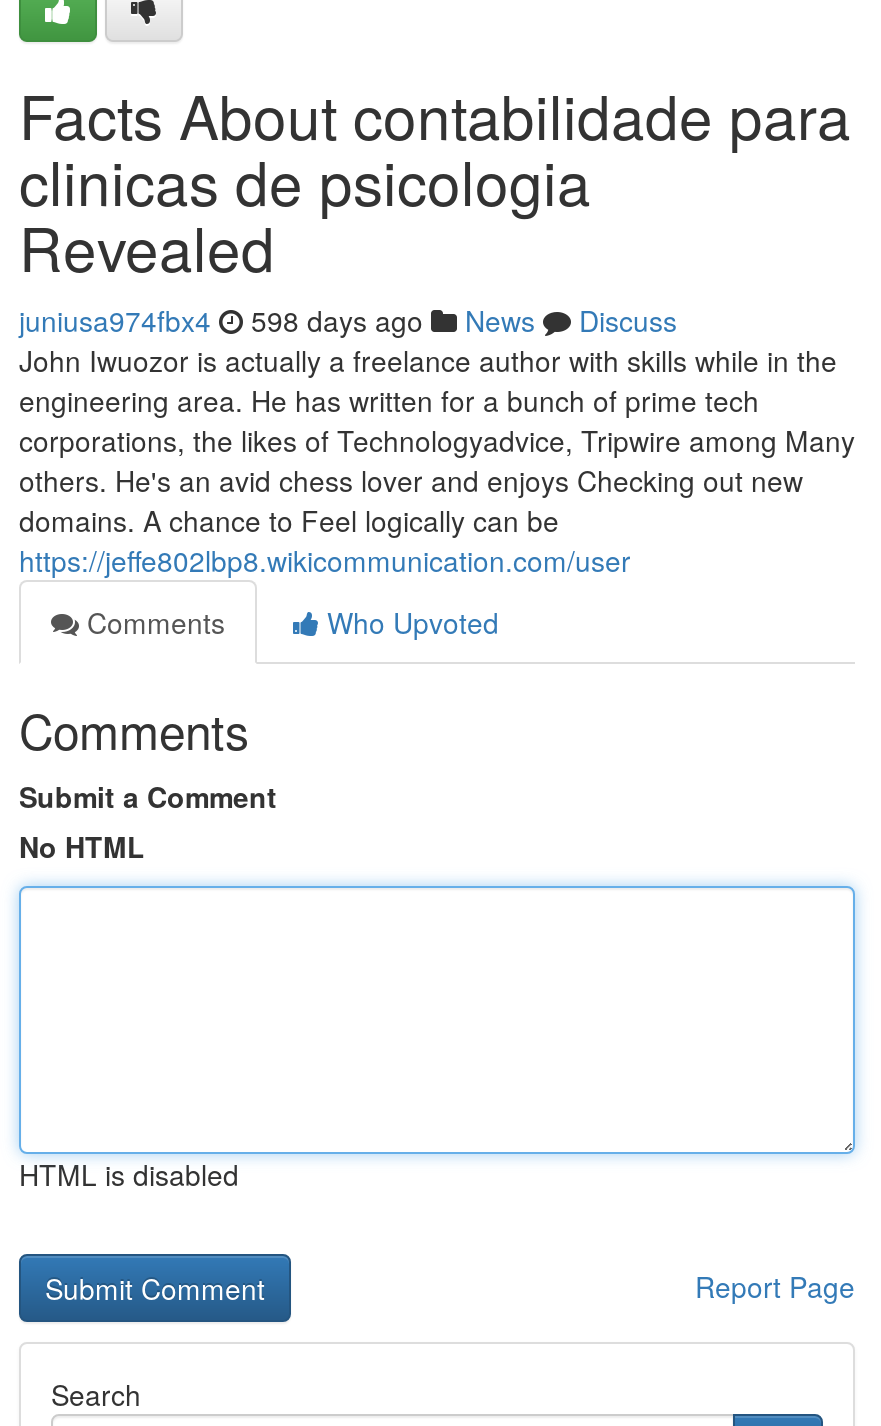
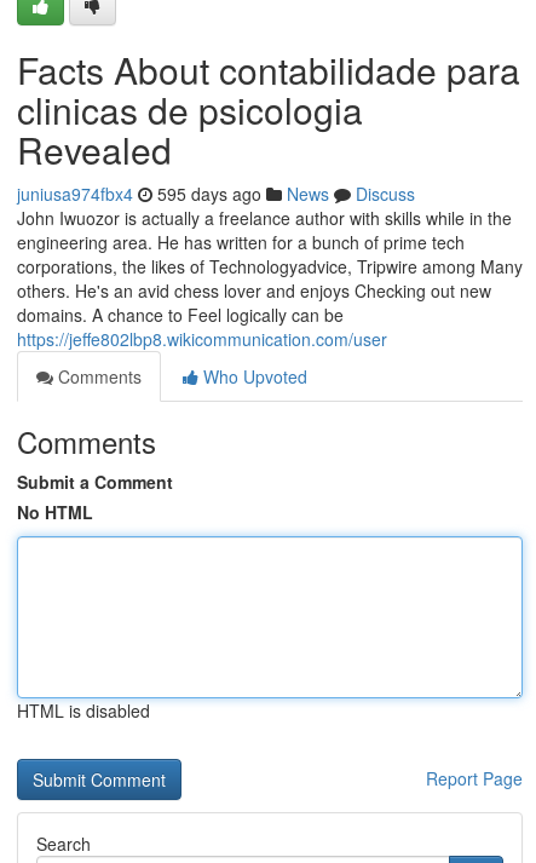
- juniusa974fbx4 598 days ago News Discuss
+ juniusa974fbx4 595 days ago News Discuss
